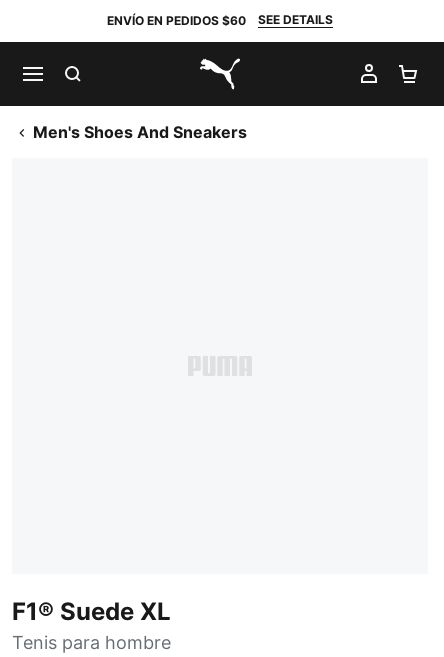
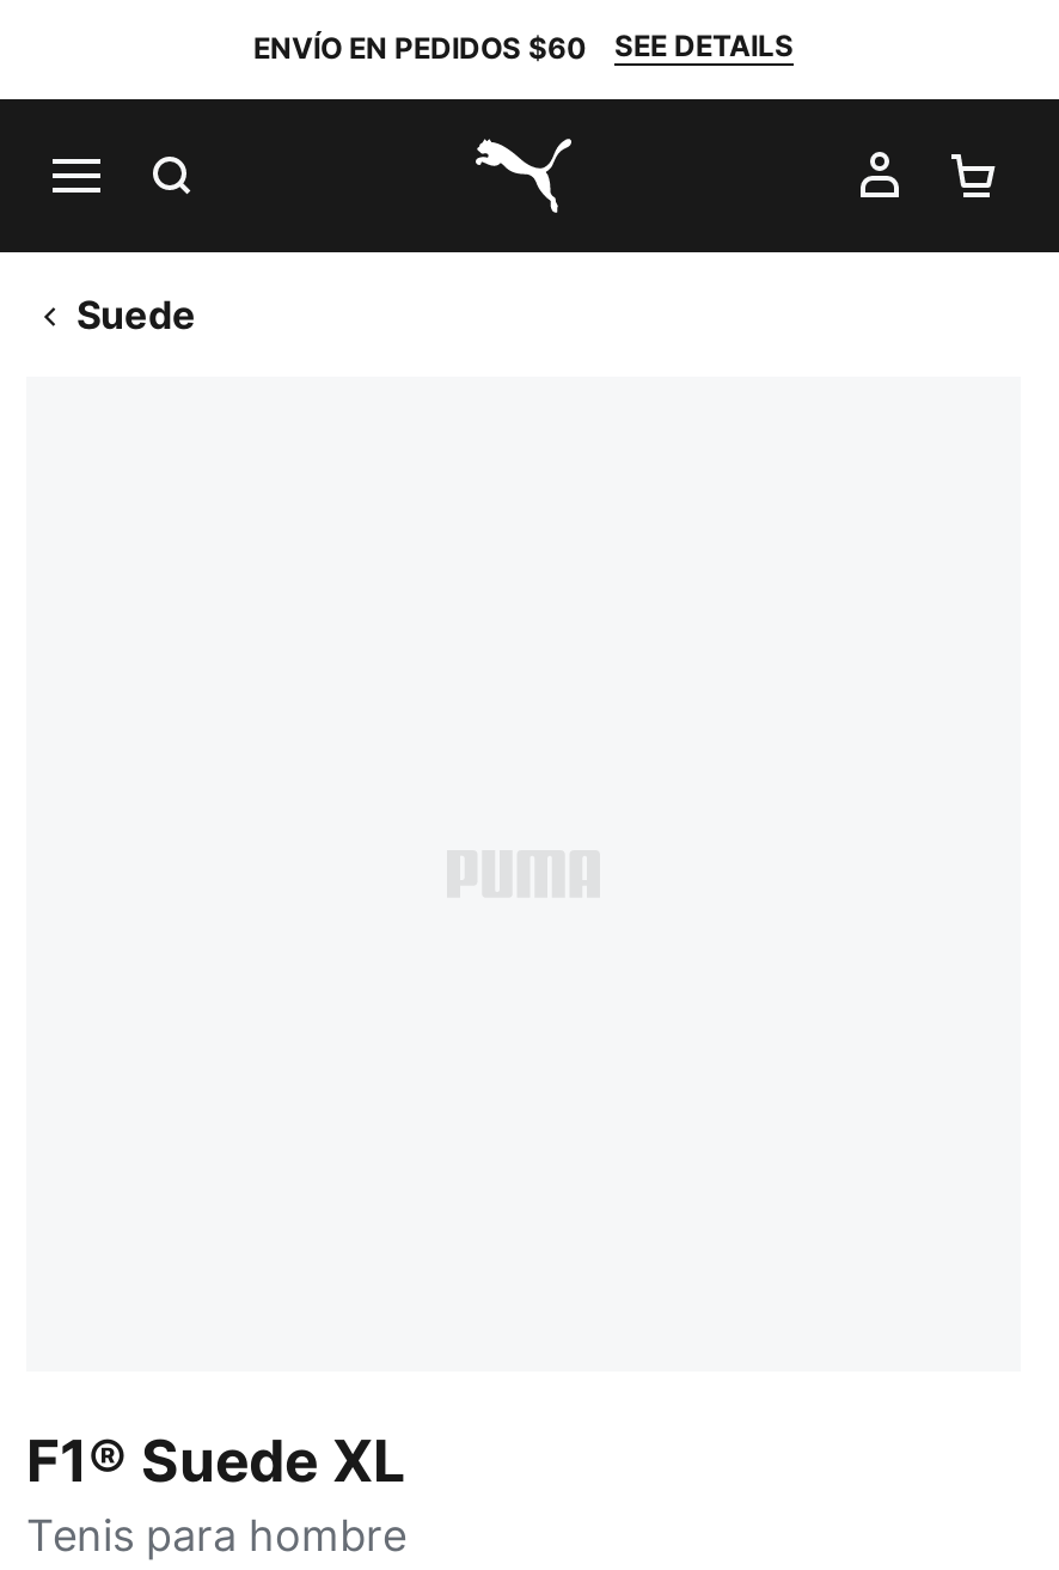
- Men's Shoes And Sneakers
+ Suede
